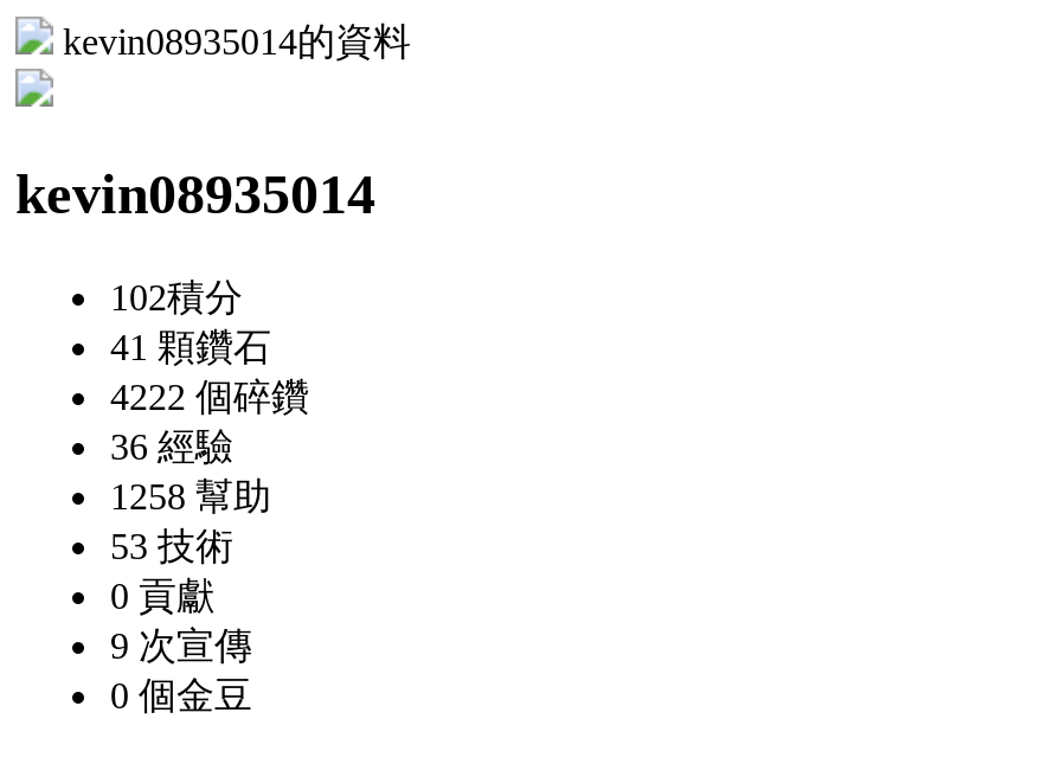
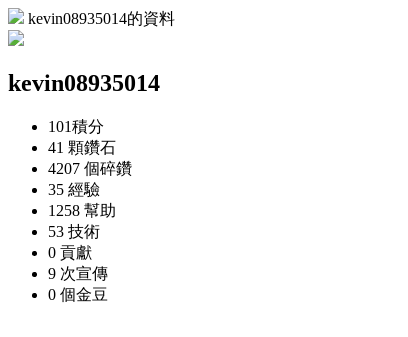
- 102積分
+ 101積分

- 4222 個碎鑽
+ 4207 個碎鑽

- 36經驗
+ 35經驗
